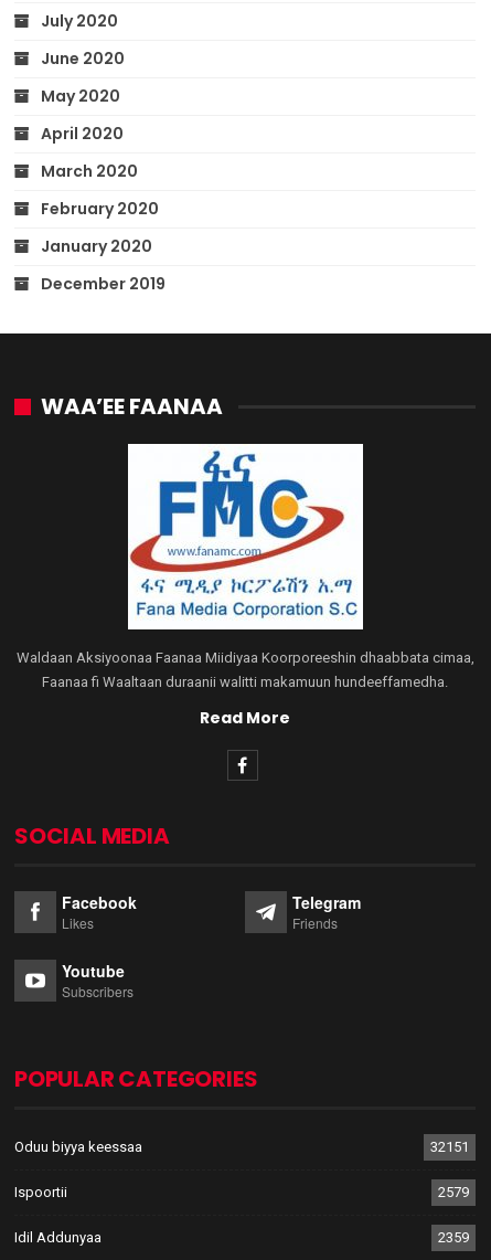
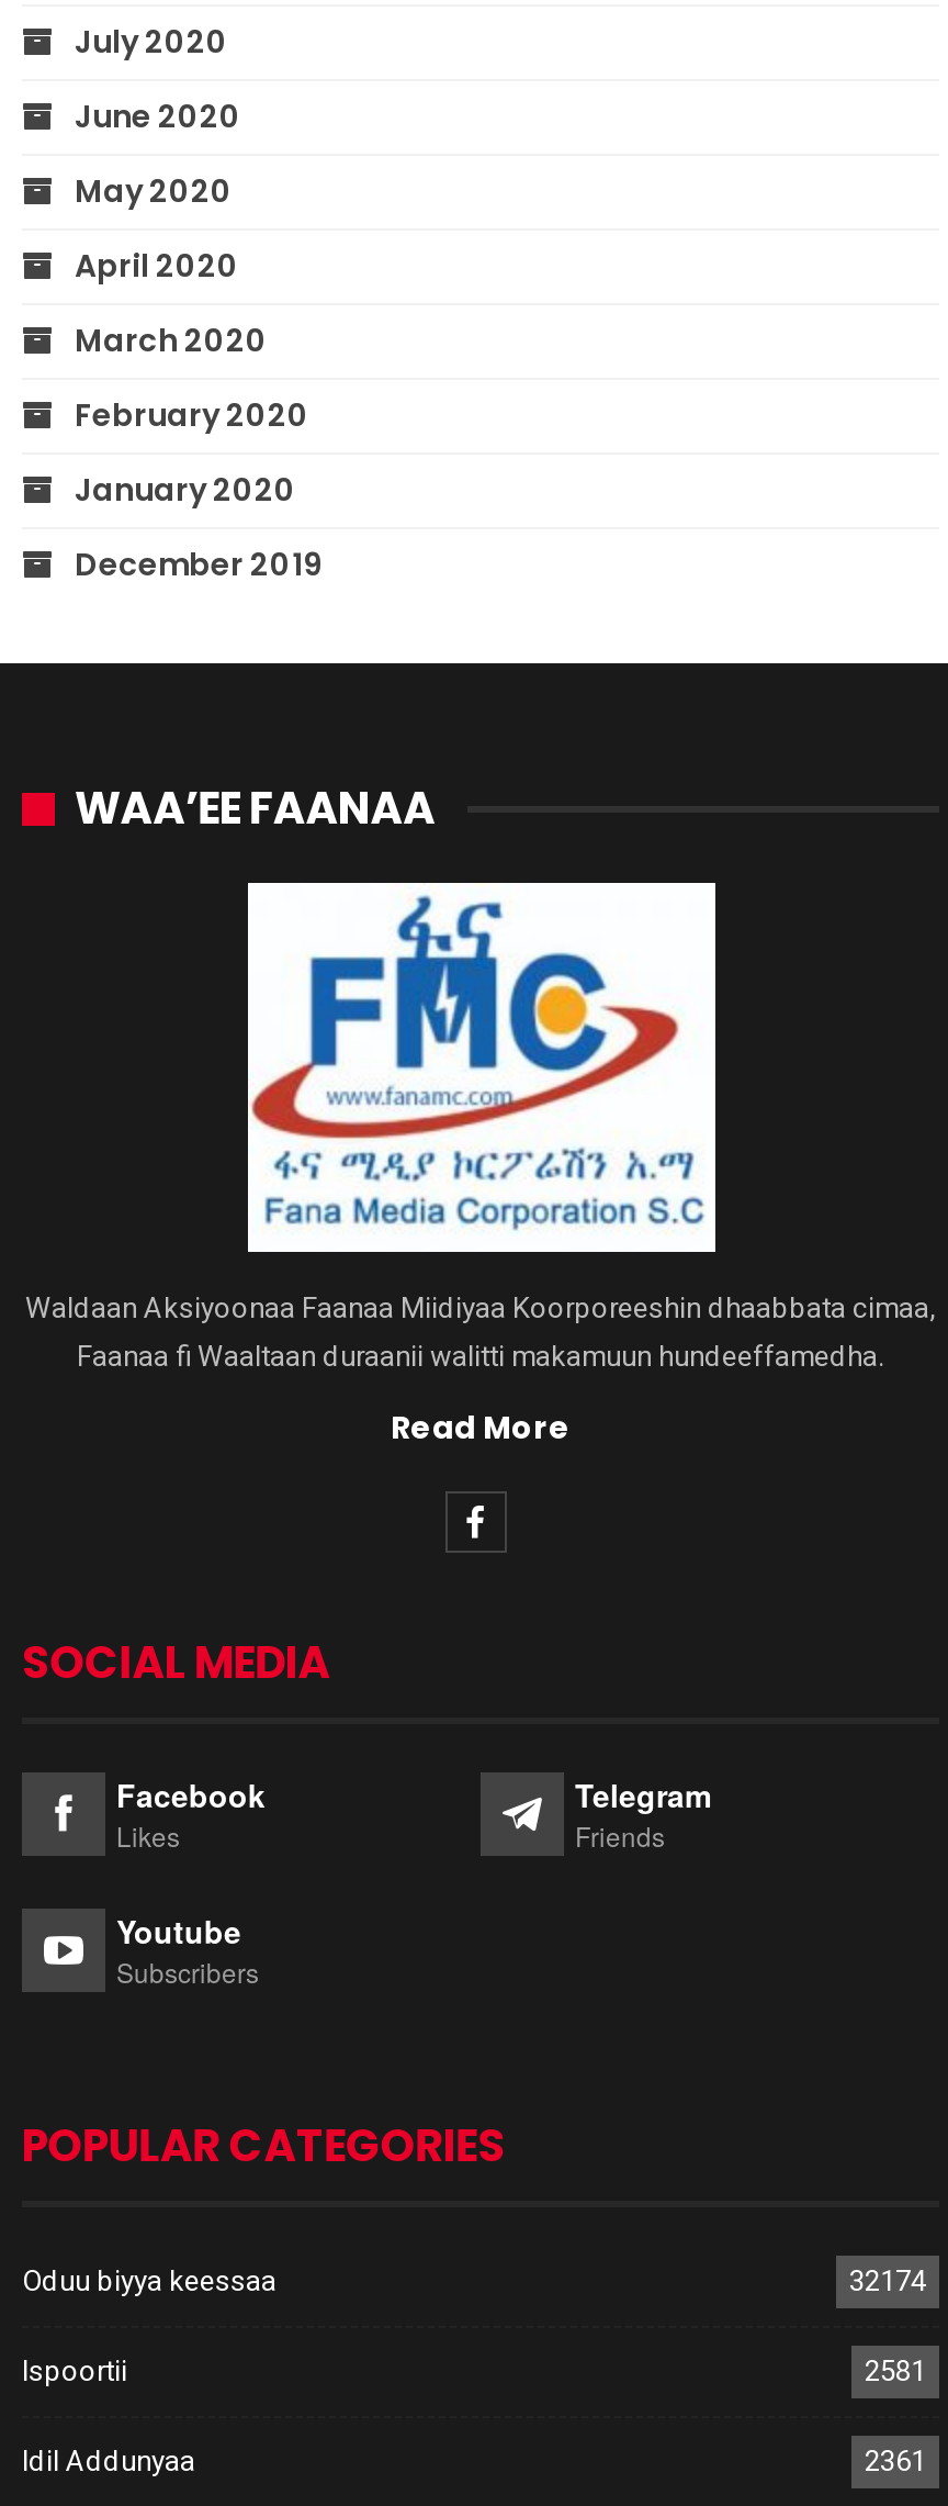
- 32151
+ 32174

- 2579
+ 2581

- 2359
+ 2361
